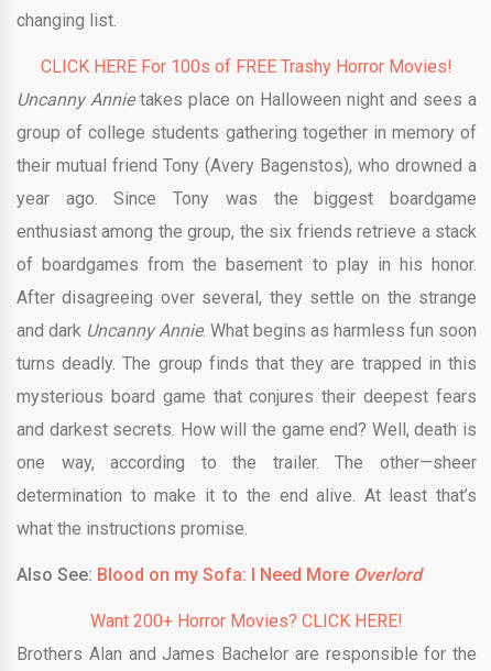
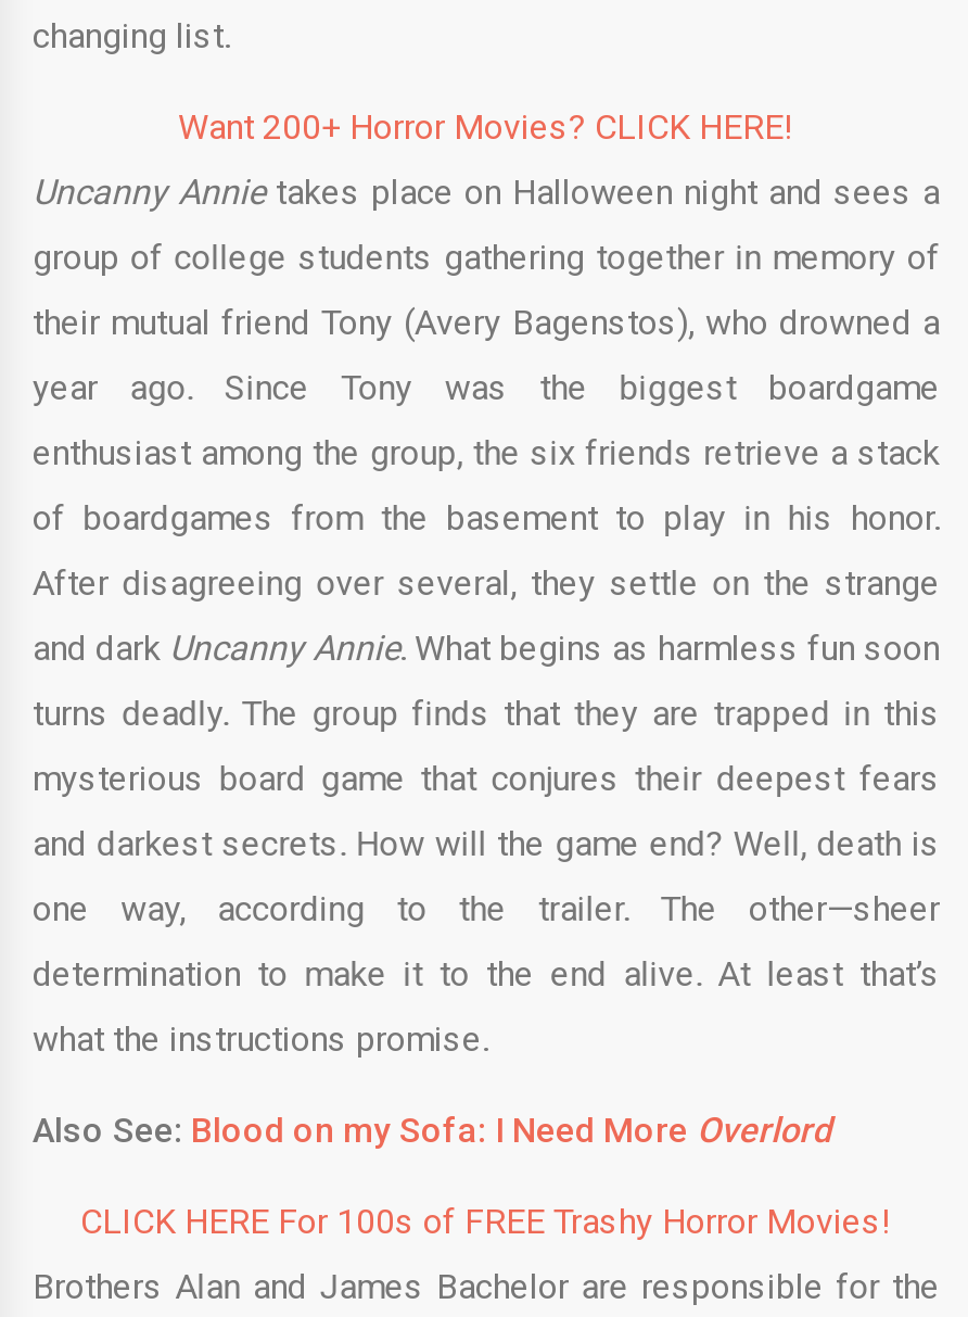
moved down: CLICK HERE For 100s of FREE Trashy Horror Movies!

moved up: Want 200+ Horror Movies? CLICK HERE!
